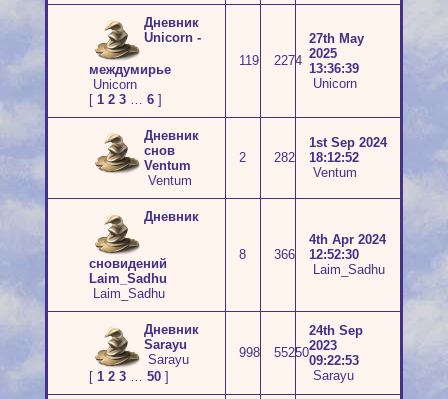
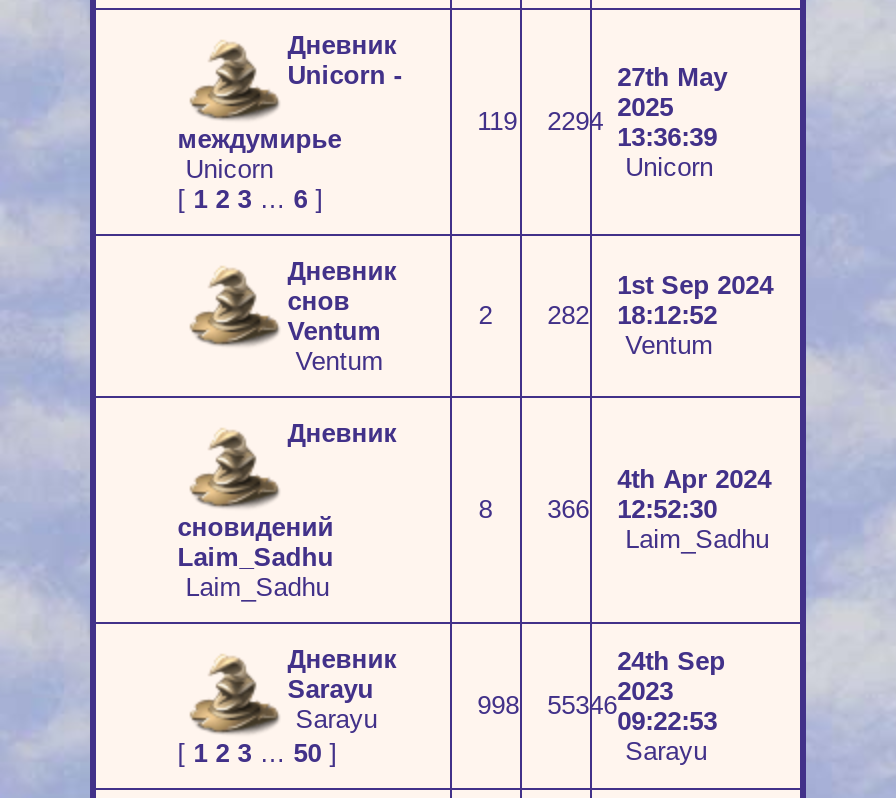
- 119 2274 2025
+ 119 2294 2025

- 998 55250 2023
+ 998 55346 2023
